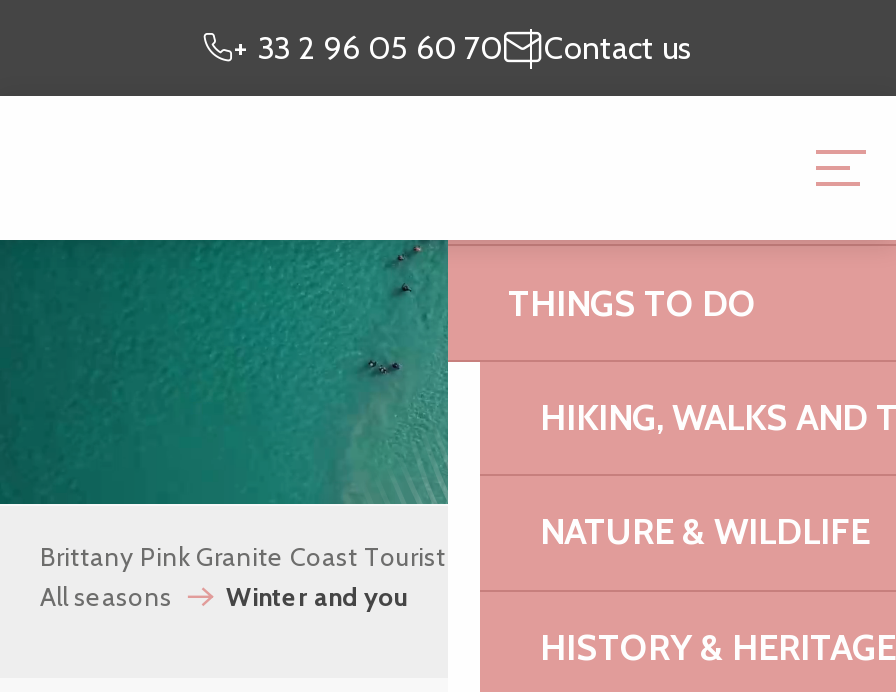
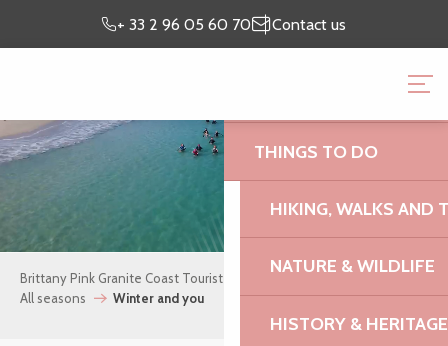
- [image]
+ [image]
